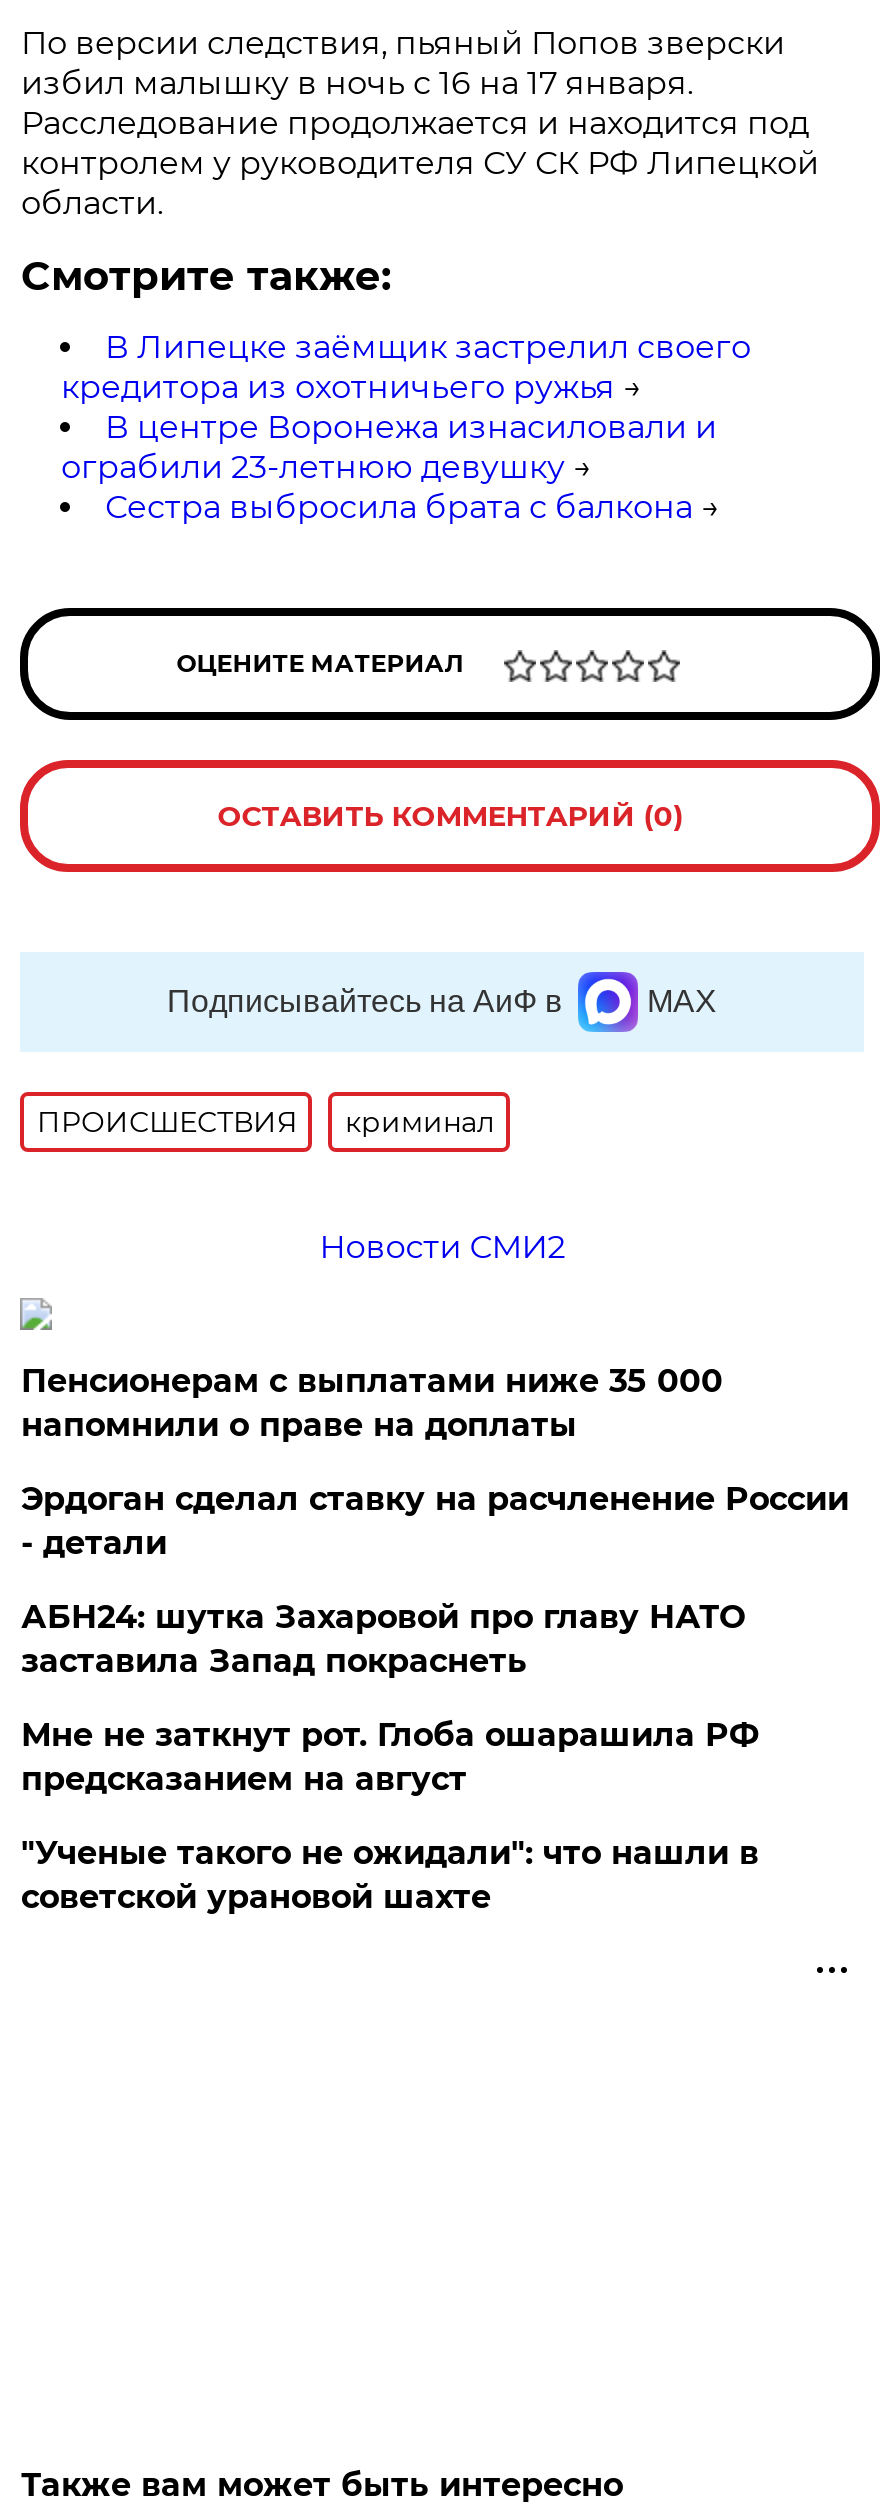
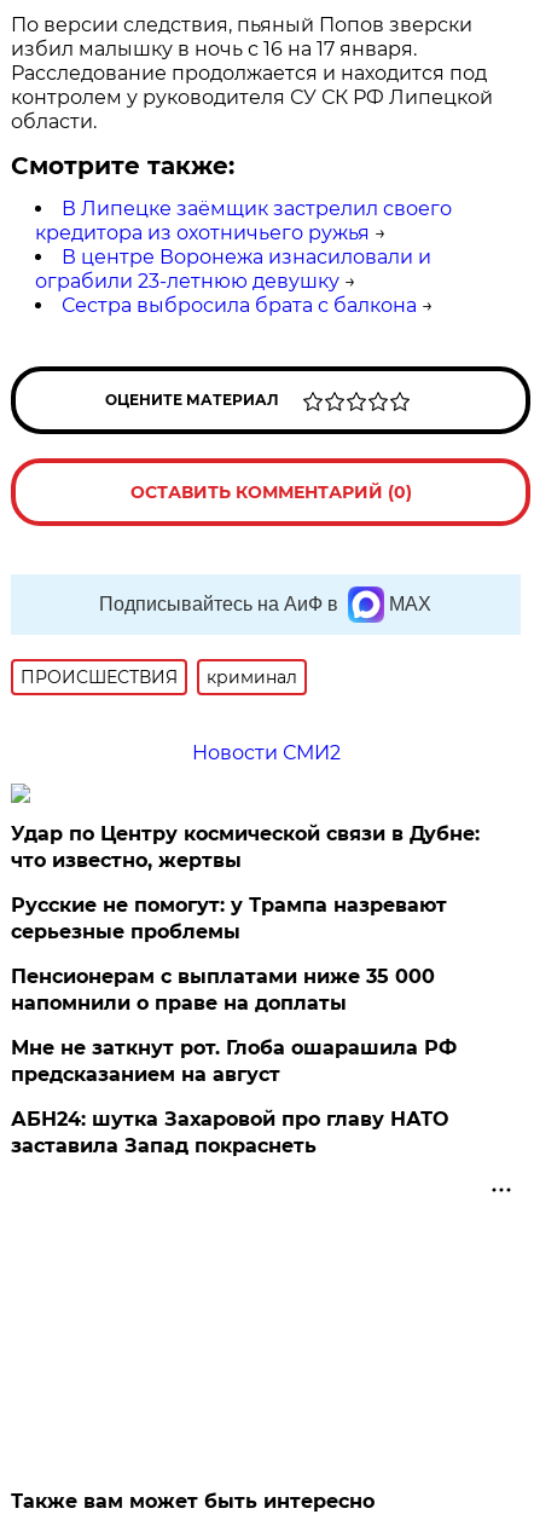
+ Удар по Центру космической связи в Дубне:
+ что известно, жертвы
+ Русские не помогут: у Трампа назревают
+ серьезные проблемы

moved down: Пенсионерам с выплатами ниже 35 000 | напомнили о праве на доплаты

- Эрдоган сделал ставку на расчленение России
- - детали

moved down: АБН24: шутка Захаровой про главу НАТО | заставила Запад покраснеть

- "Ученые такого не ожидали": что нашли в
- советской урановой шахте
